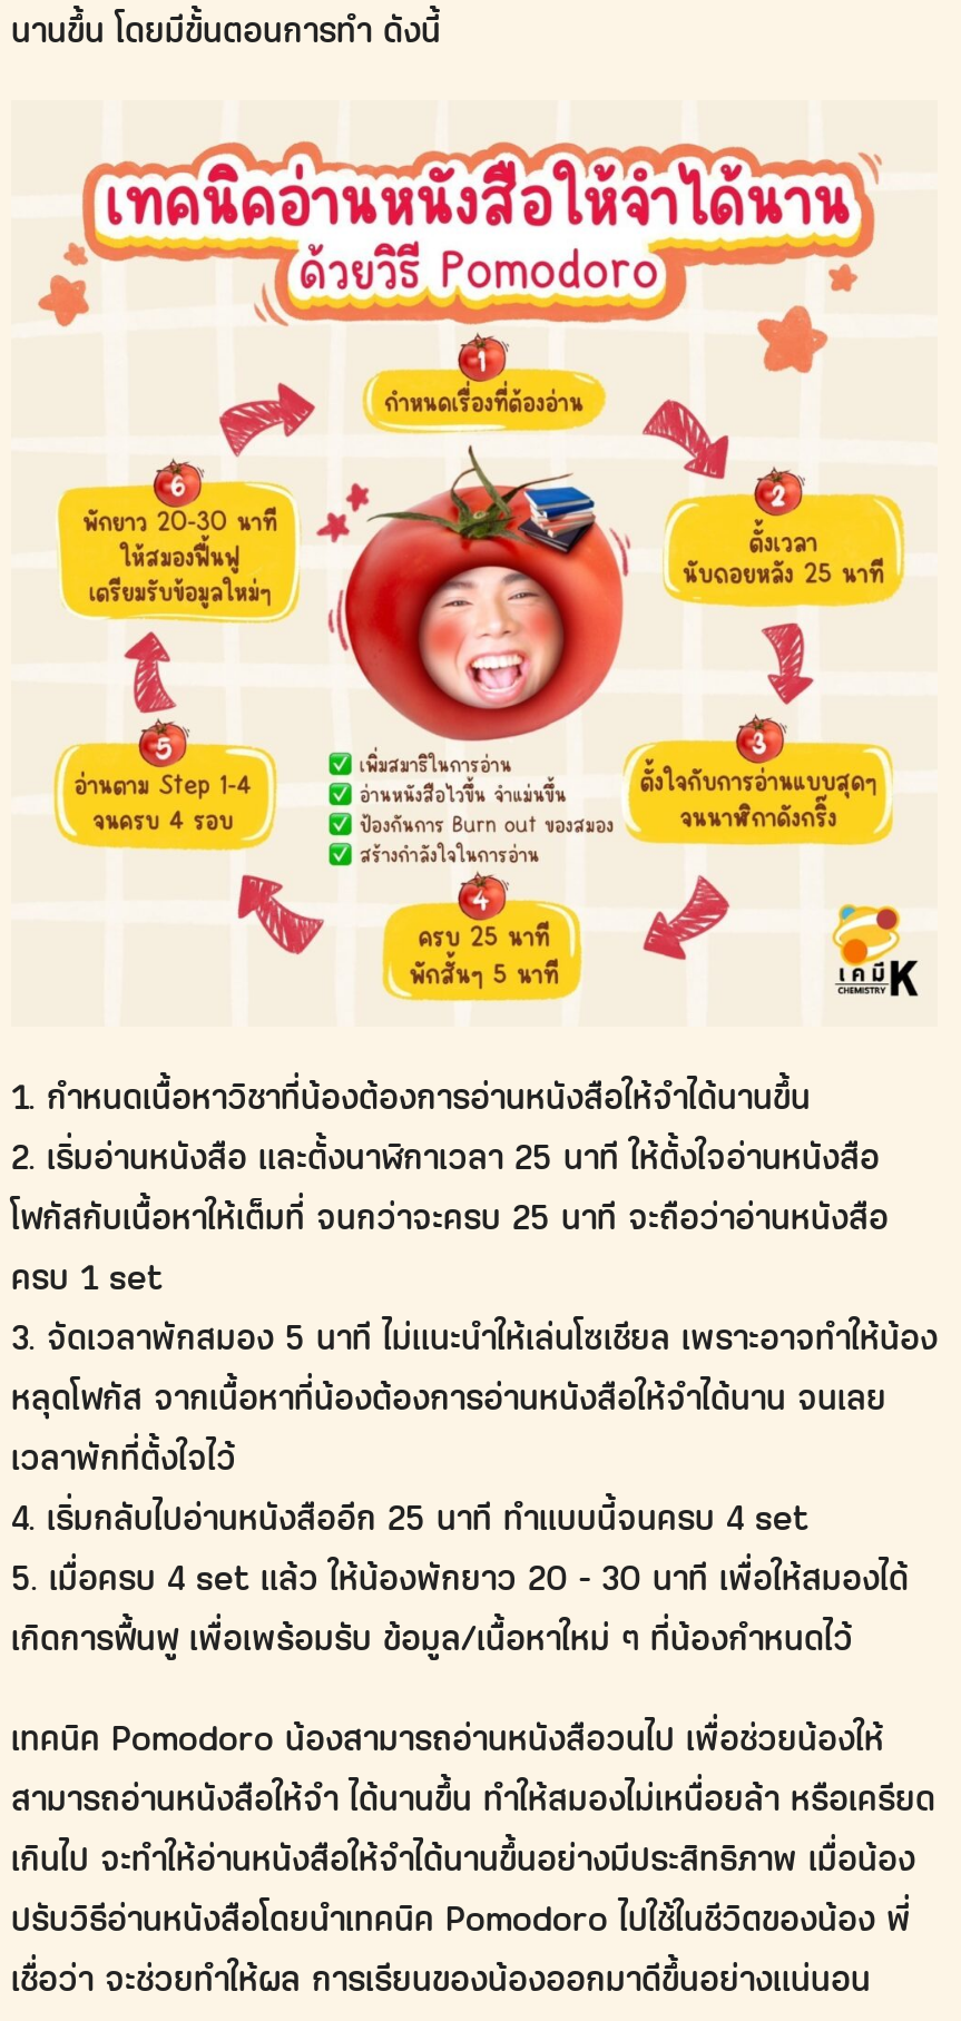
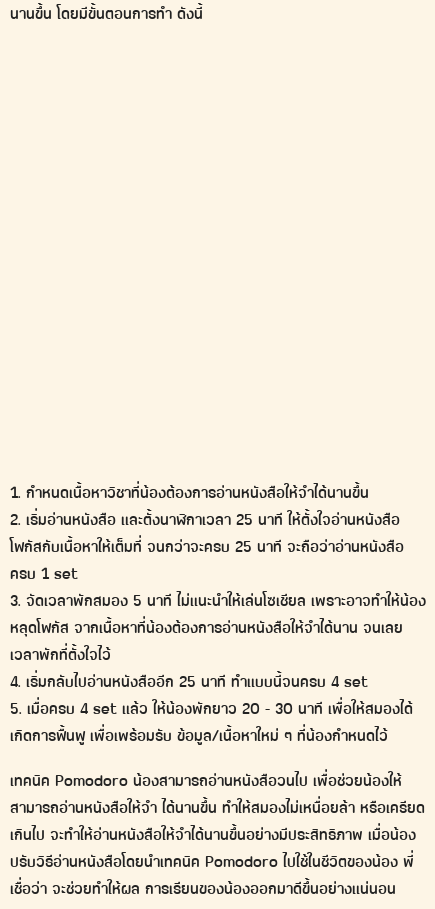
- [image]
